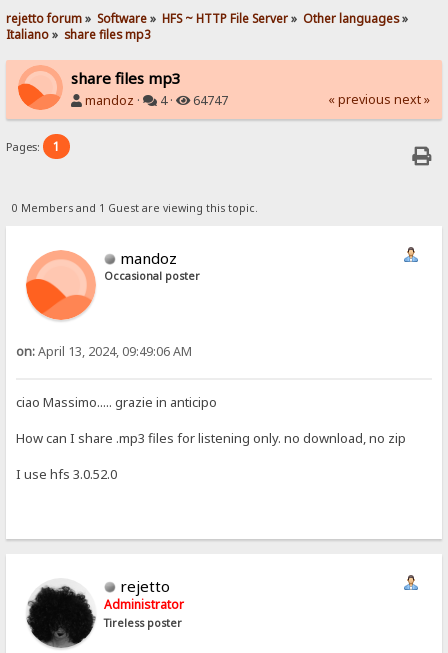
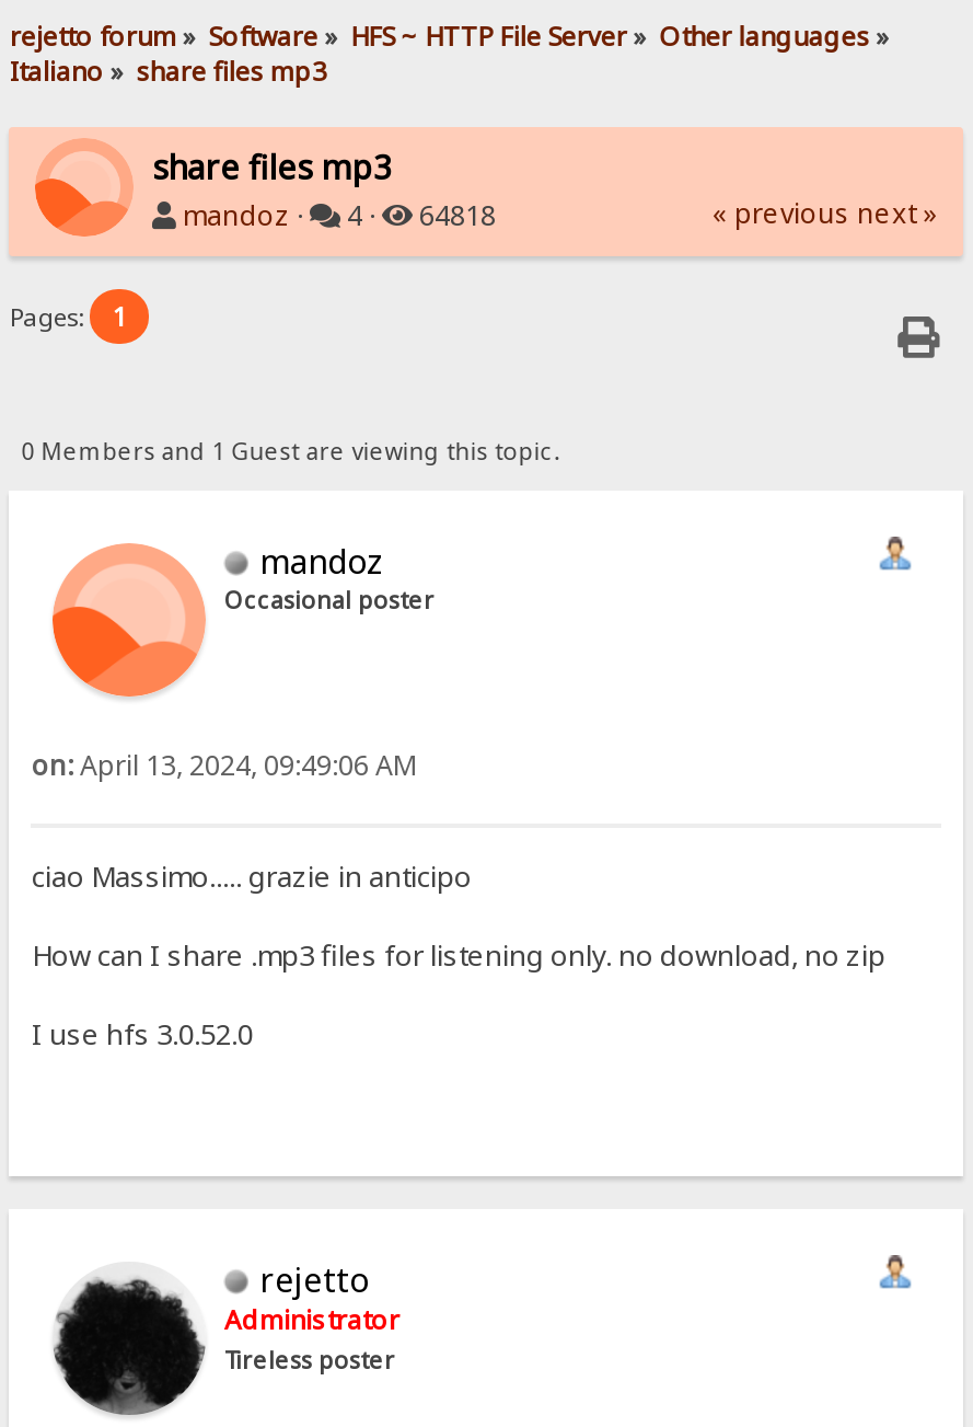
- mandoz · 4 · 64747
+ mandoz · 4 · 64818
